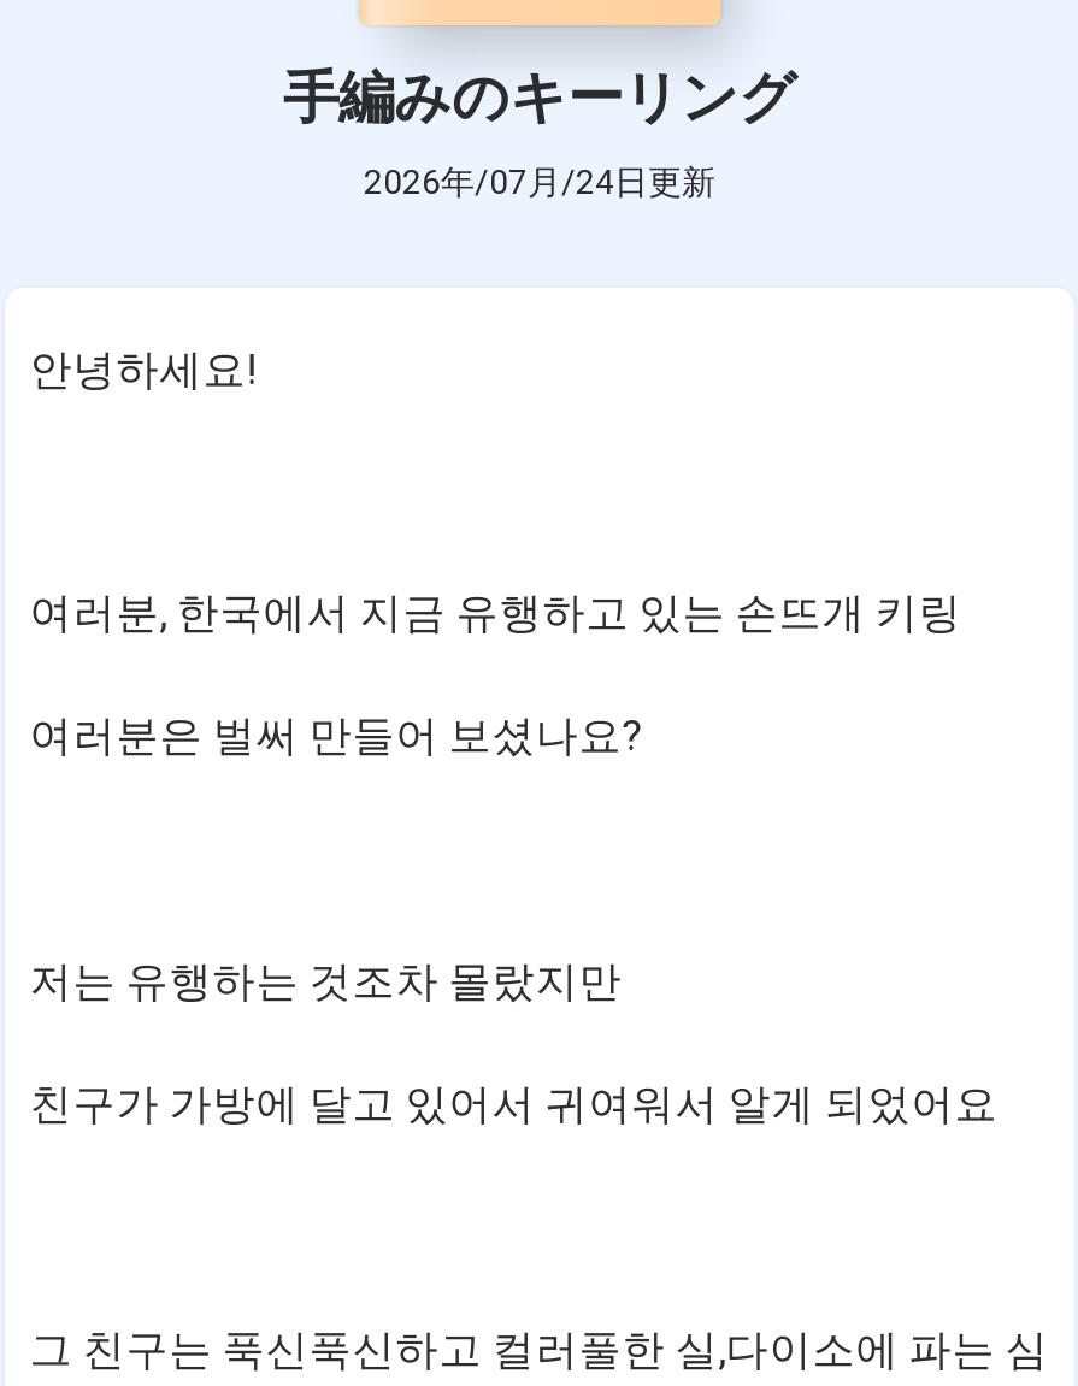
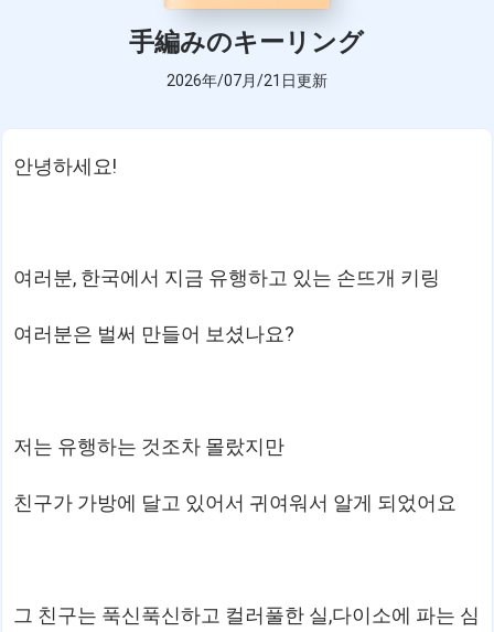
- 2026年/07月/24日更新
+ 2026年/07月/21日更新
